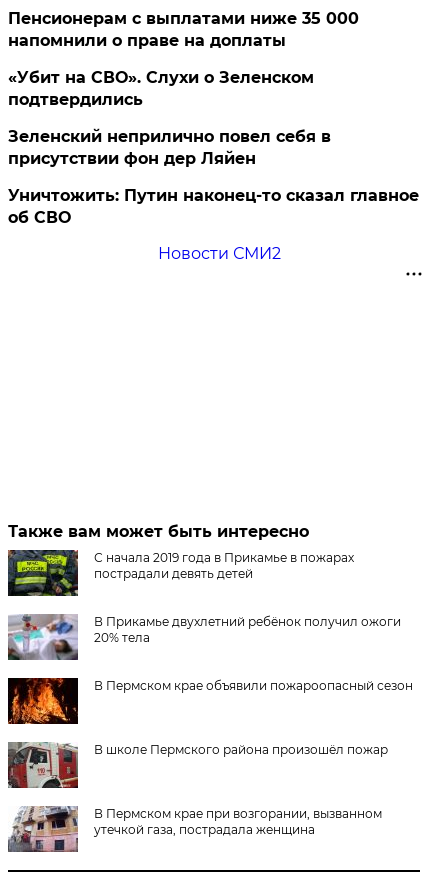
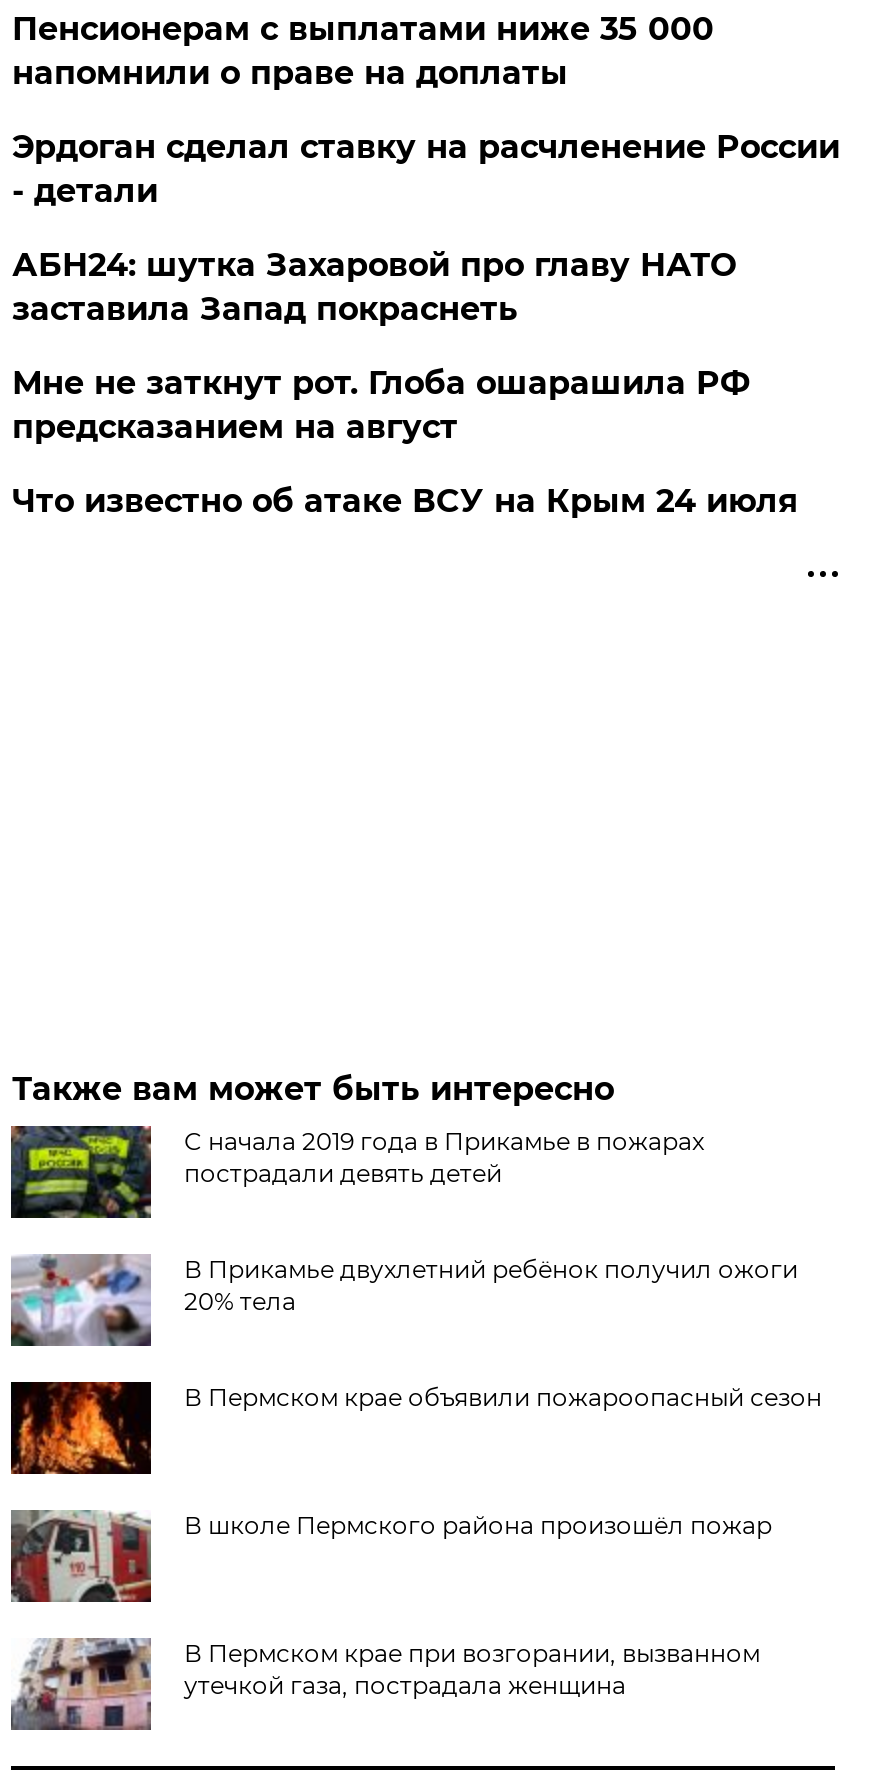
- «Убит на СВО». Слухи о Зеленском
- подтвердились
+ Эрдоган сделал ставку на расчленение России
+ - детали

- Зеленский неприлично повел cебя в
- присутствии фон дер Ляйен
+ АБН24: шутка Захаровой про главу НАТО
+ заставила Запад покраснеть

- Уничтожить: Путин наконец-то сказал главное
- об СВО
+ Мне не заткнут рот. Глоба ошарашила РФ
+ предсказанием на август

- Новости СМИ2
+ Что известно об атаке ВСУ на Крым 24 июля
